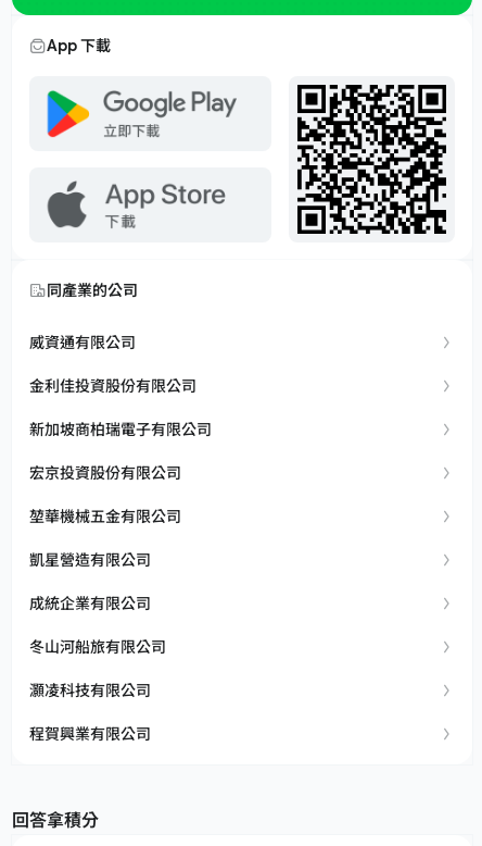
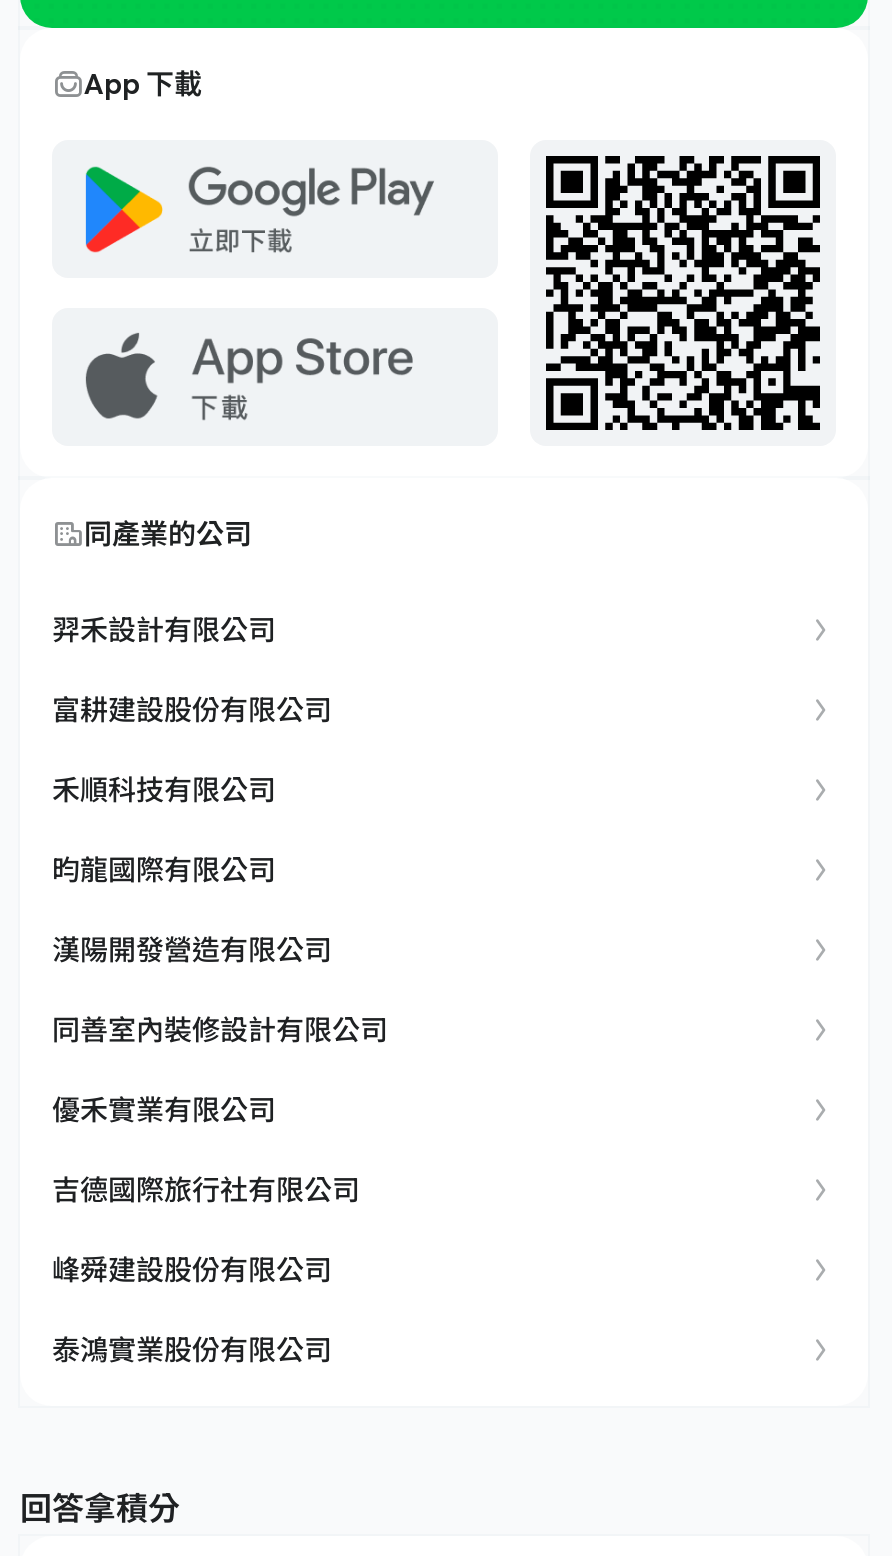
- 威資通有限公司
+ 羿禾設計有限公司

- 金利佳投資股份有限公司
+ 富耕建設股份有限公司

- 新加坡商柏瑞電子有限公司
+ 禾順科技有限公司

- 宏京投資股份有限公司
+ 昀龍國際有限公司

- 堃華機械五金有限公司
+ 漢陽開發營造有限公司

- 凱星營造有限公司
+ 同善室內裝修設計有限公司

- 成統企業有限公司
+ 優禾實業有限公司

- 冬山河船旅有限公司
+ 吉德國際旅行社有限公司

- 灝凌科技有限公司
+ 峰舜建設股份有限公司

- 程賀興業有限公司
+ 泰鴻實業股份有限公司
